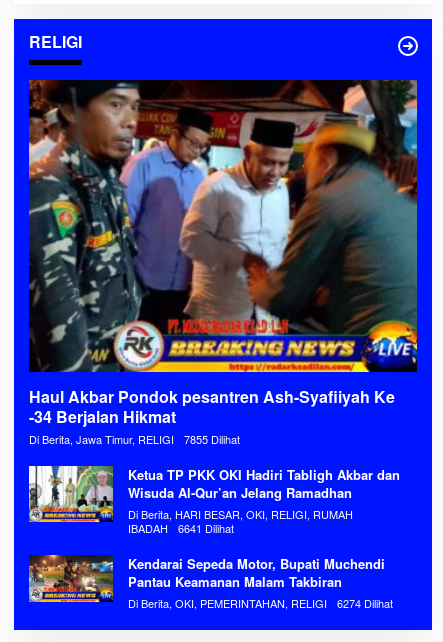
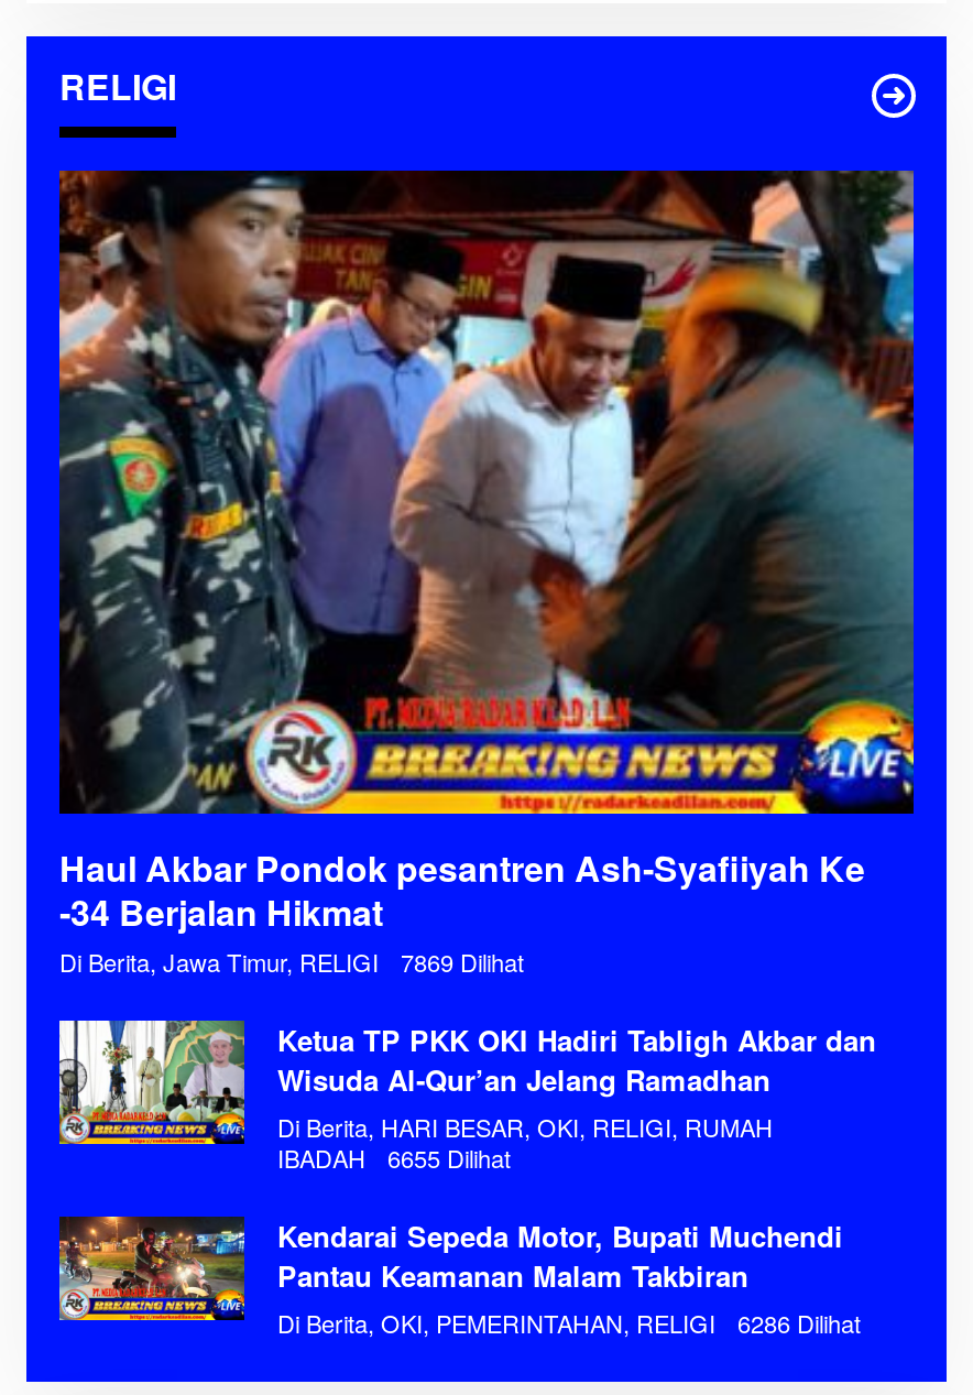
- Di Berita, Jawa Timur, RELIGI 7855 Dilihat
+ Di Berita, Jawa Timur, RELIGI 7869 Dilihat

- IBADAH 6641 Dilihat
+ IBADAH 6655 Dilihat

- Di Berita, OKI, PEMERINTAHAN, RELIGI 6274 Dilihat
+ Di Berita, OKI, PEMERINTAHAN, RELIGI 6286 Dilihat
